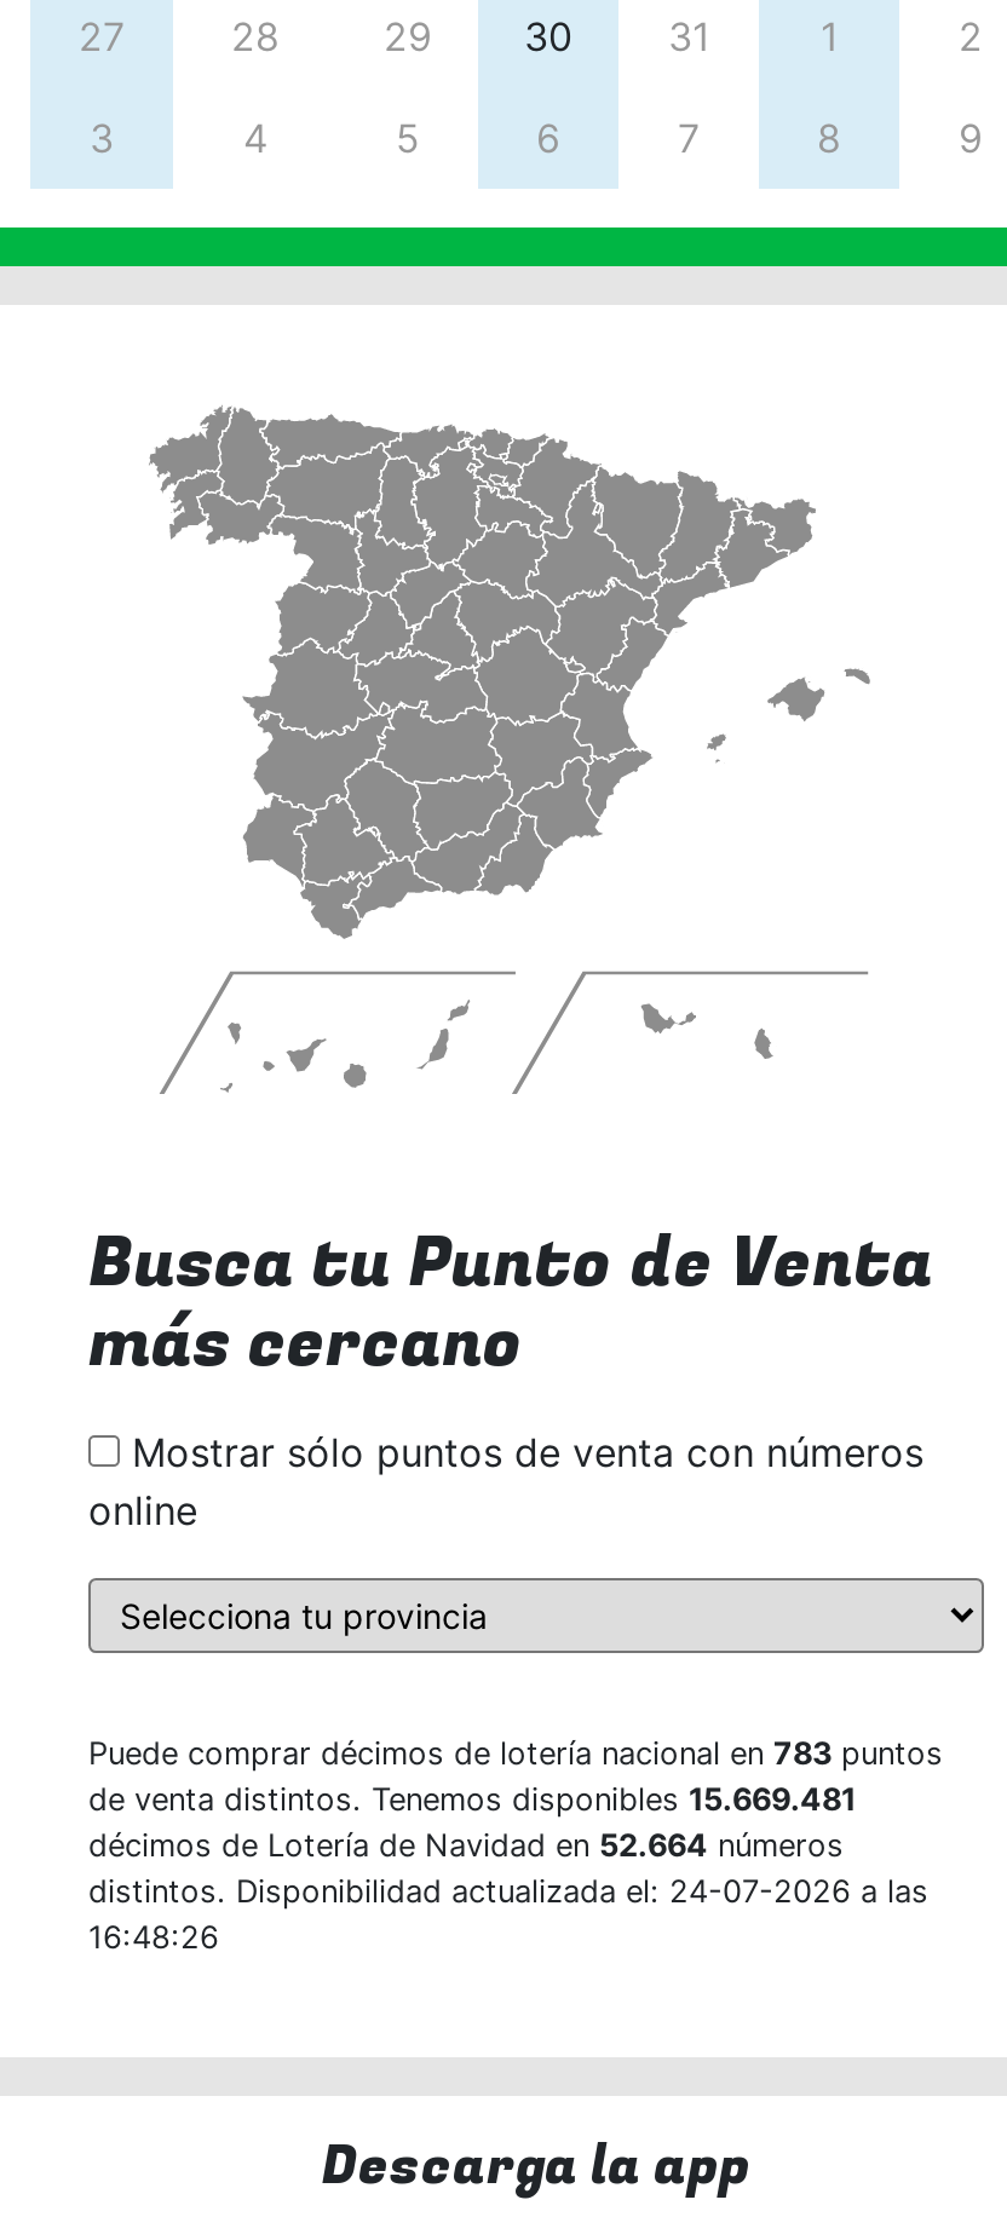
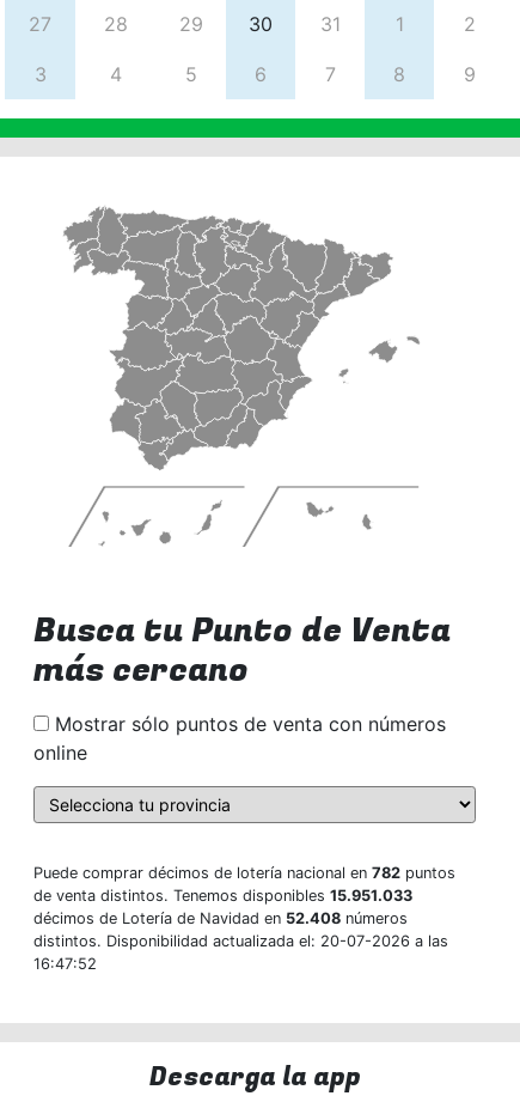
- Puede comprar décimos de lotería nacional en 783 puntos
+ Puede comprar décimos de lotería nacional en 782 puntos

- de venta distintos. Tenemos disponibles 15.669.481
+ de venta distintos. Tenemos disponibles 15.951.033

- décimos de Lotería de Navidad en 52.664 números
+ décimos de Lotería de Navidad en 52.408 números

- distintos. Disponibilidad actualizada el: 24-07-2026 a las
+ distintos. Disponibilidad actualizada el: 20-07-2026 a las

- 16:48:26
+ 16:47:52
